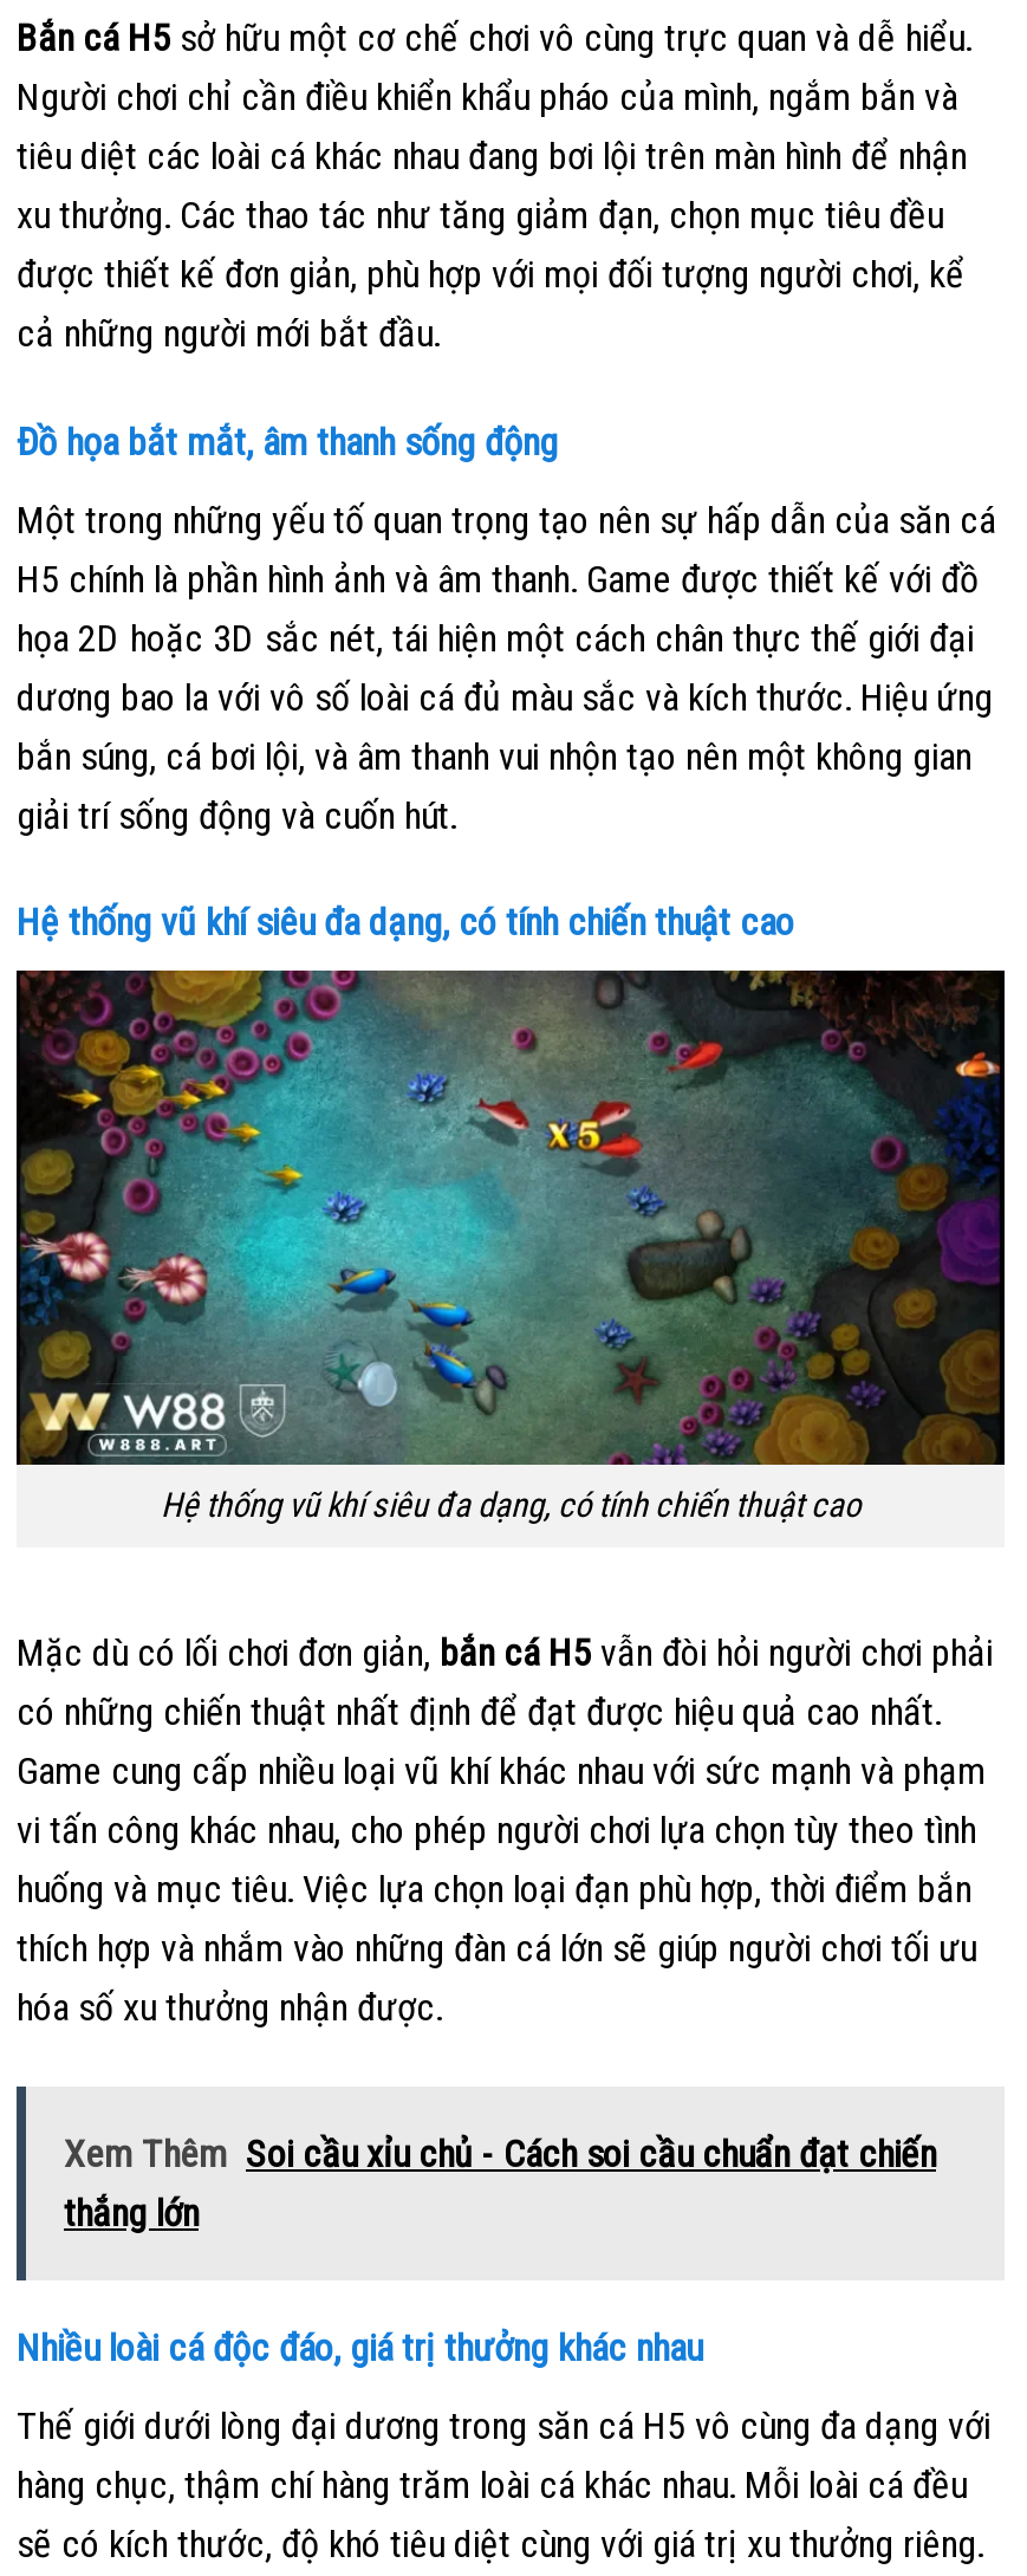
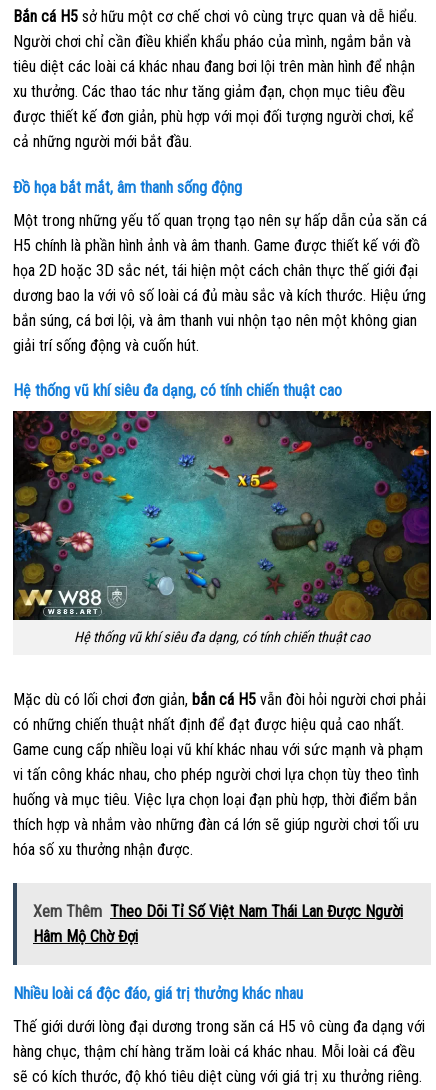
- Xem Thêm Soi cầu xỉu chủ - Cách soi cầu chuẩn đạt chiến
- thắng lớn
+ Xem Thêm Theo Dõi Tỉ Số Việt Nam Thái Lan Được Người
+ Hâm Mộ Chờ Đợi
